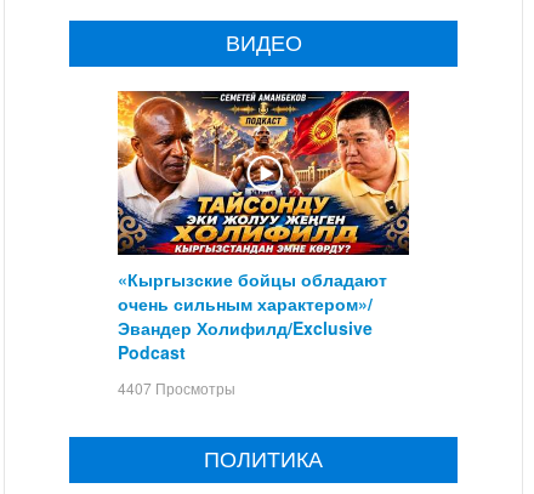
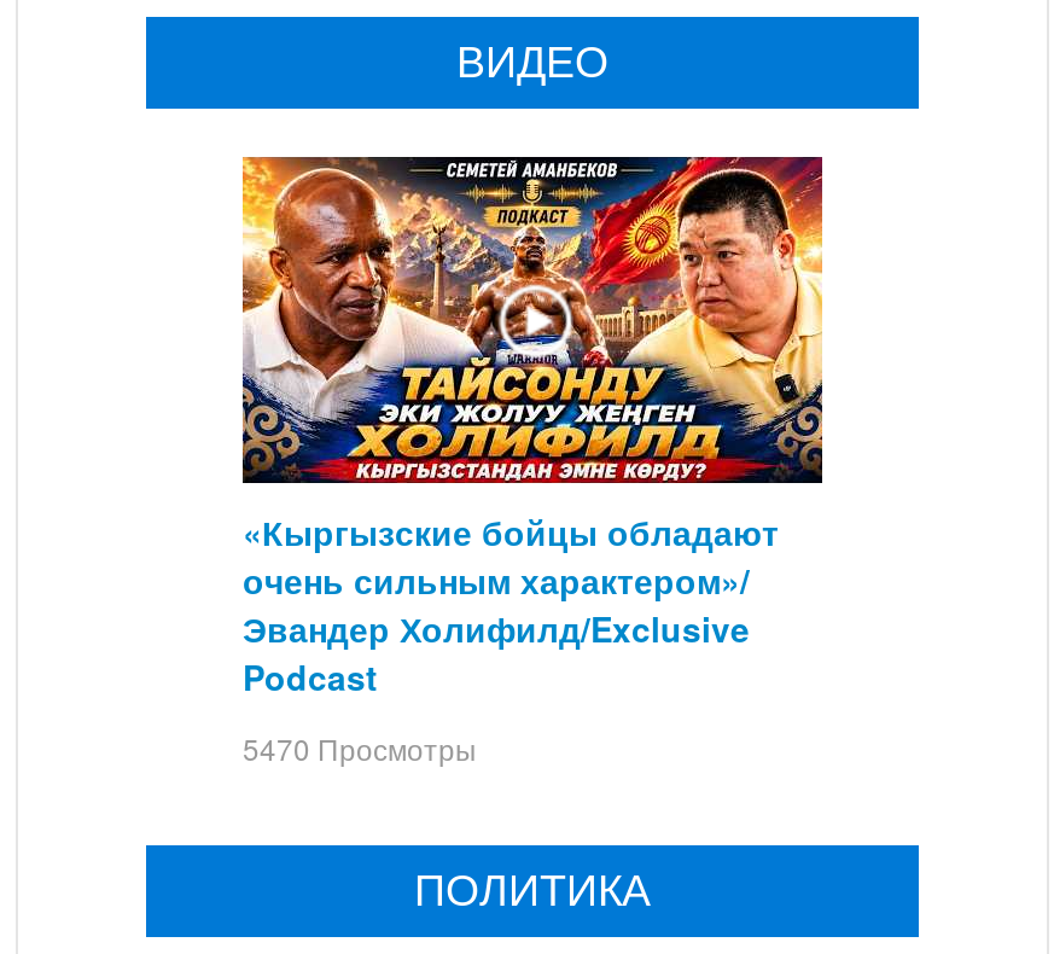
- 4407 Просмотры
+ 5470 Просмотры
